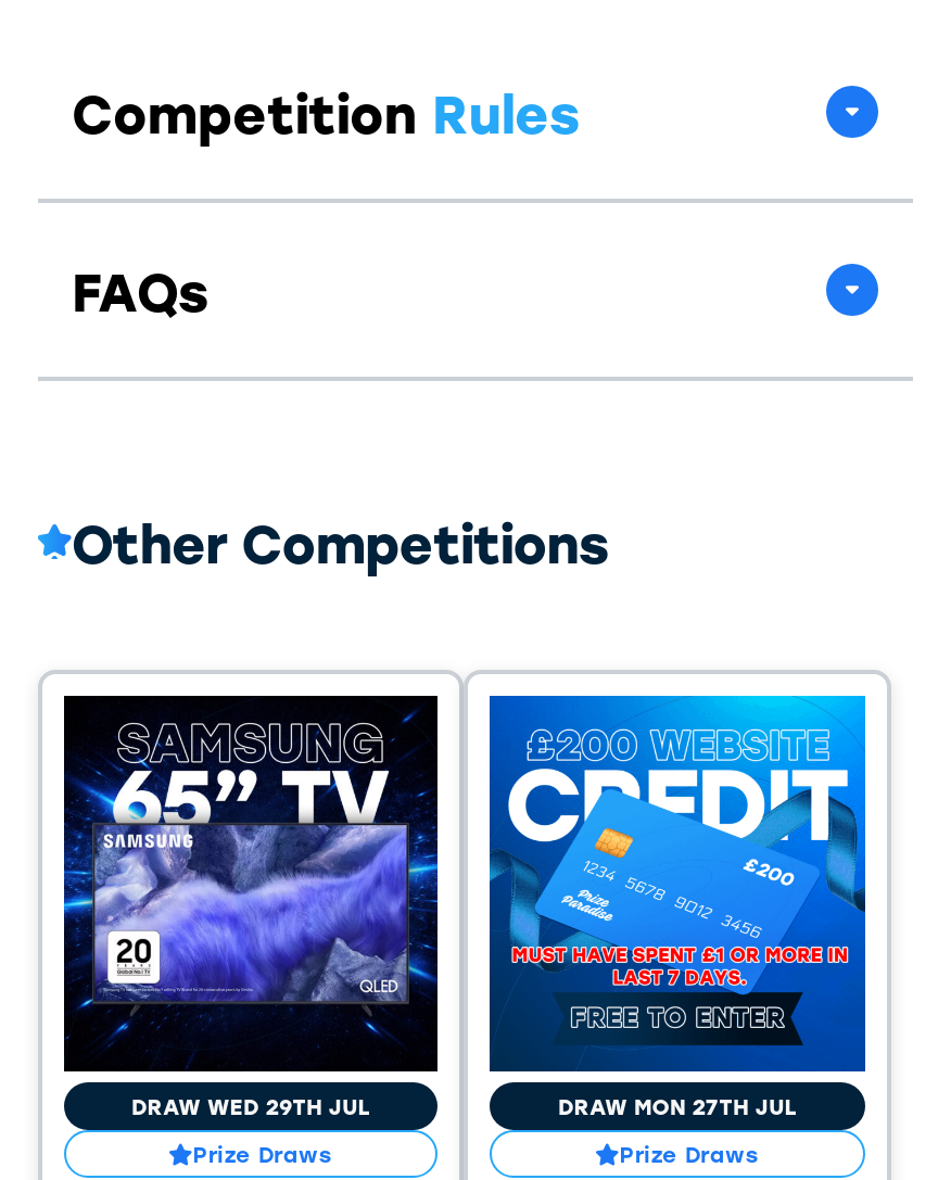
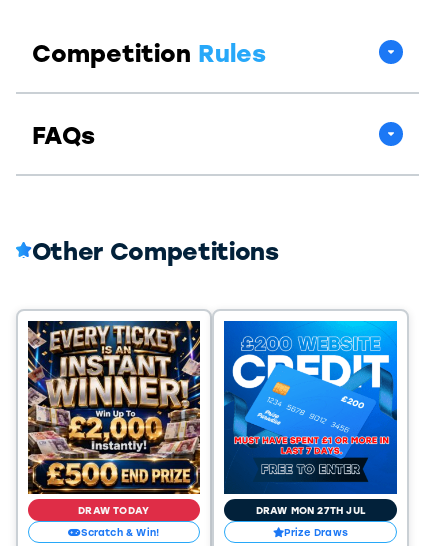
- [image]
- DRAW WED 29TH JUL
+ [image]
+ DRAW TODAY

- Prize Draws
+ Scratch & Win!
